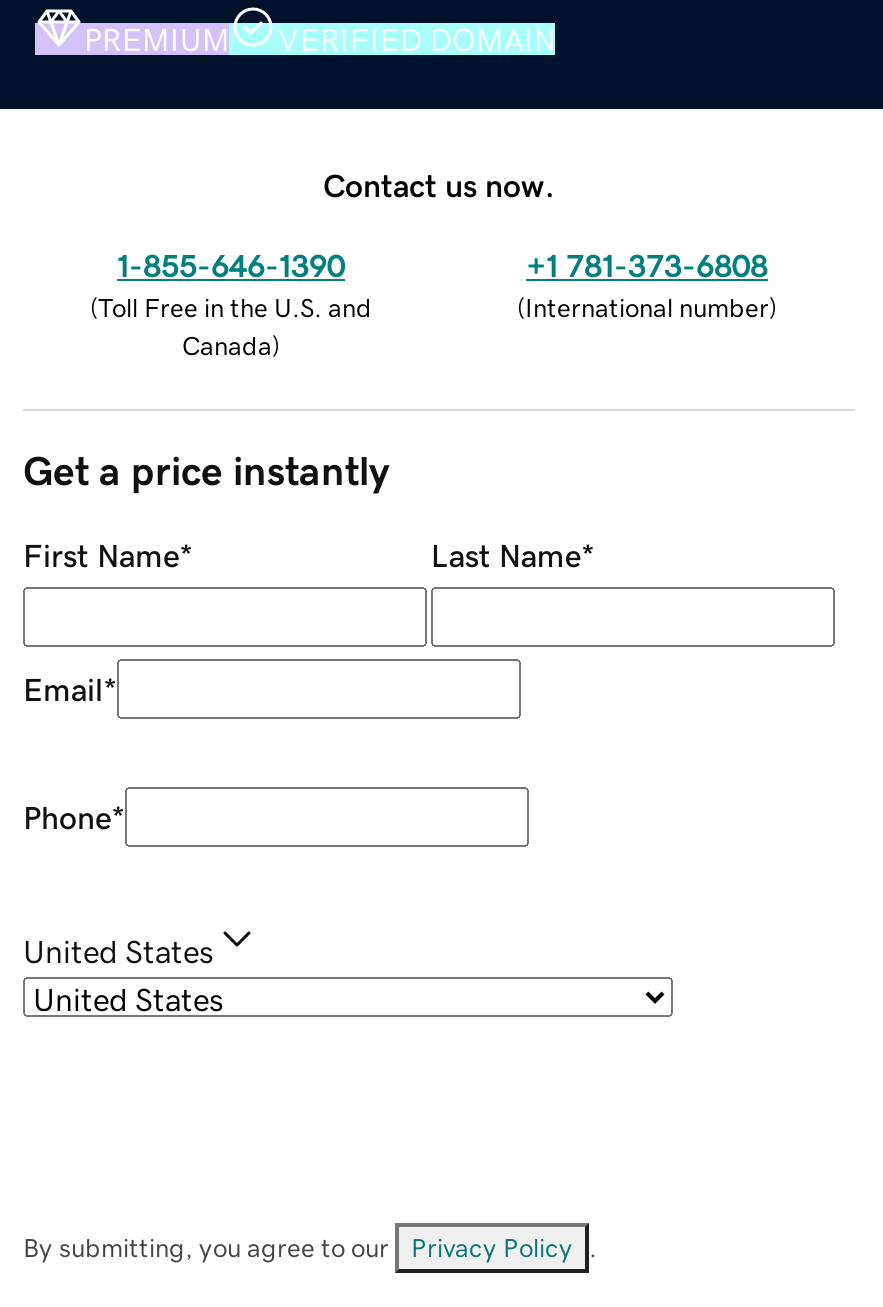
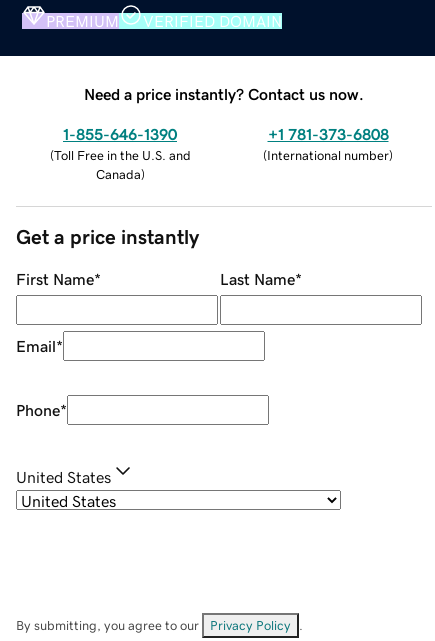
- Contact us now.
+ Need a price instantly? Contact us now.
